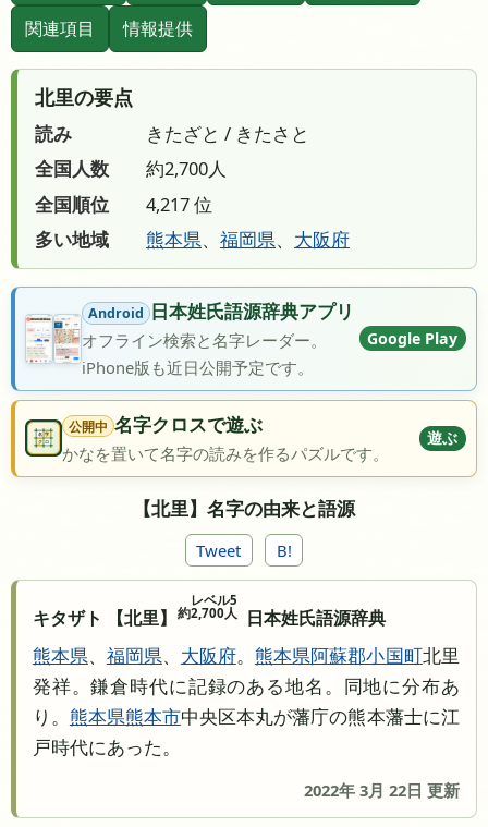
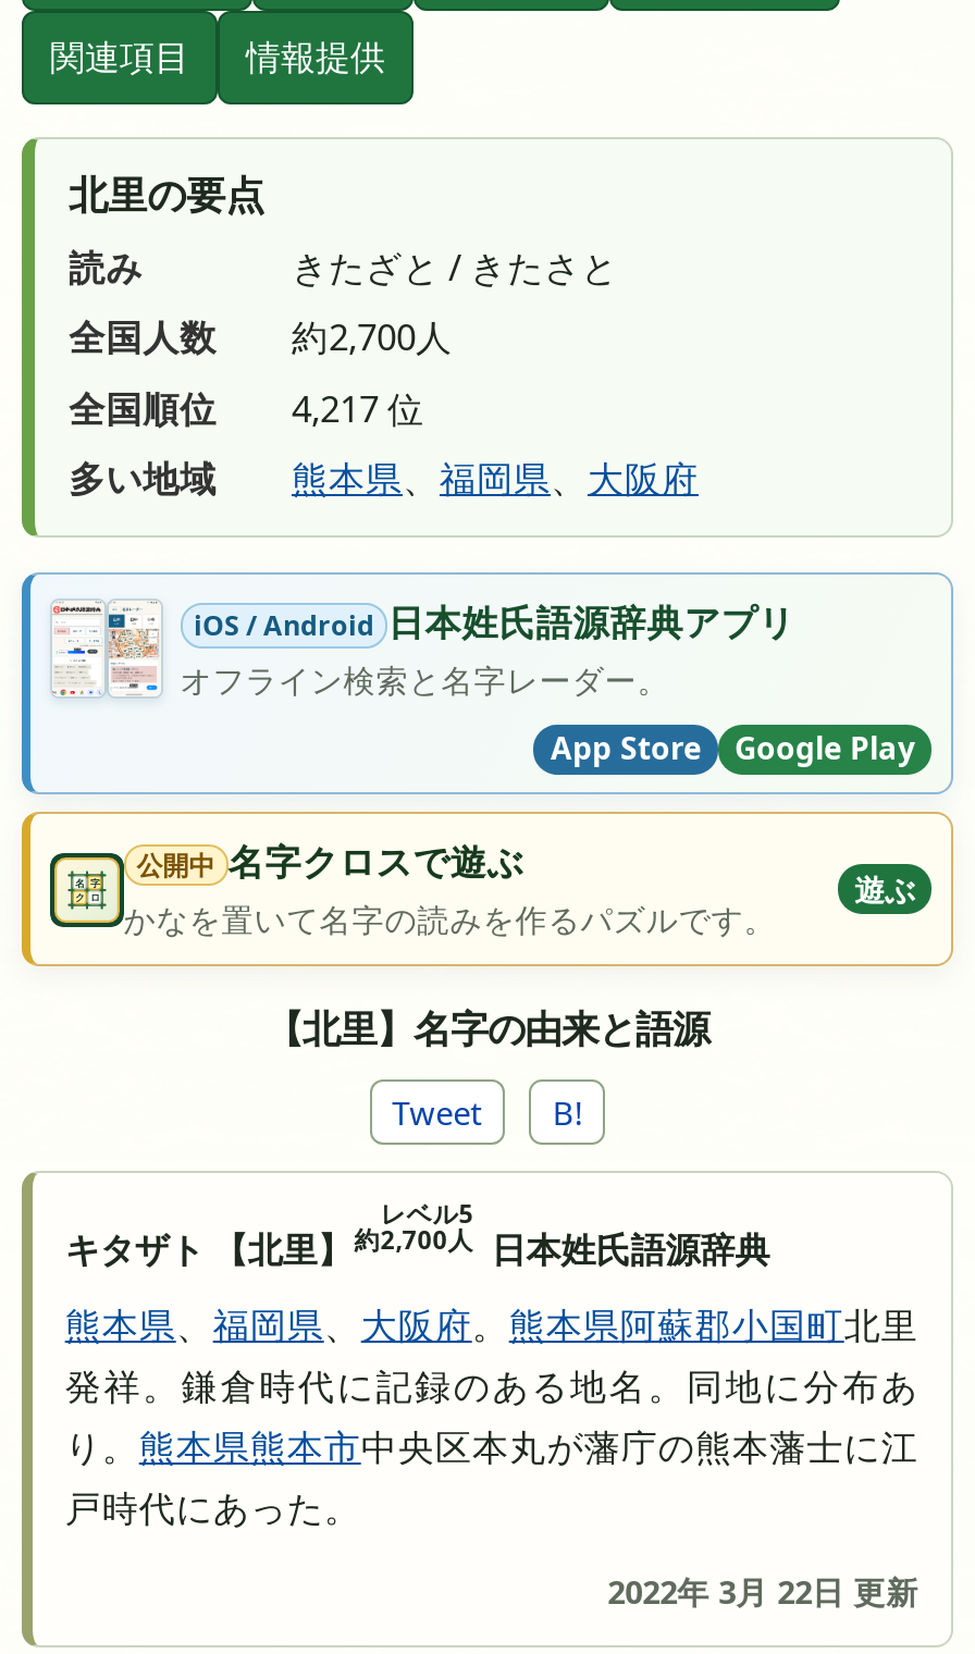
- [image]
- Android 日本姓氏語源辞典アプリ
+ [image]
+ iOS / Android 日本姓氏語源辞典アプリ

moved down: Google Play

- iPhone版も近日公開予定です。
+ App Store
